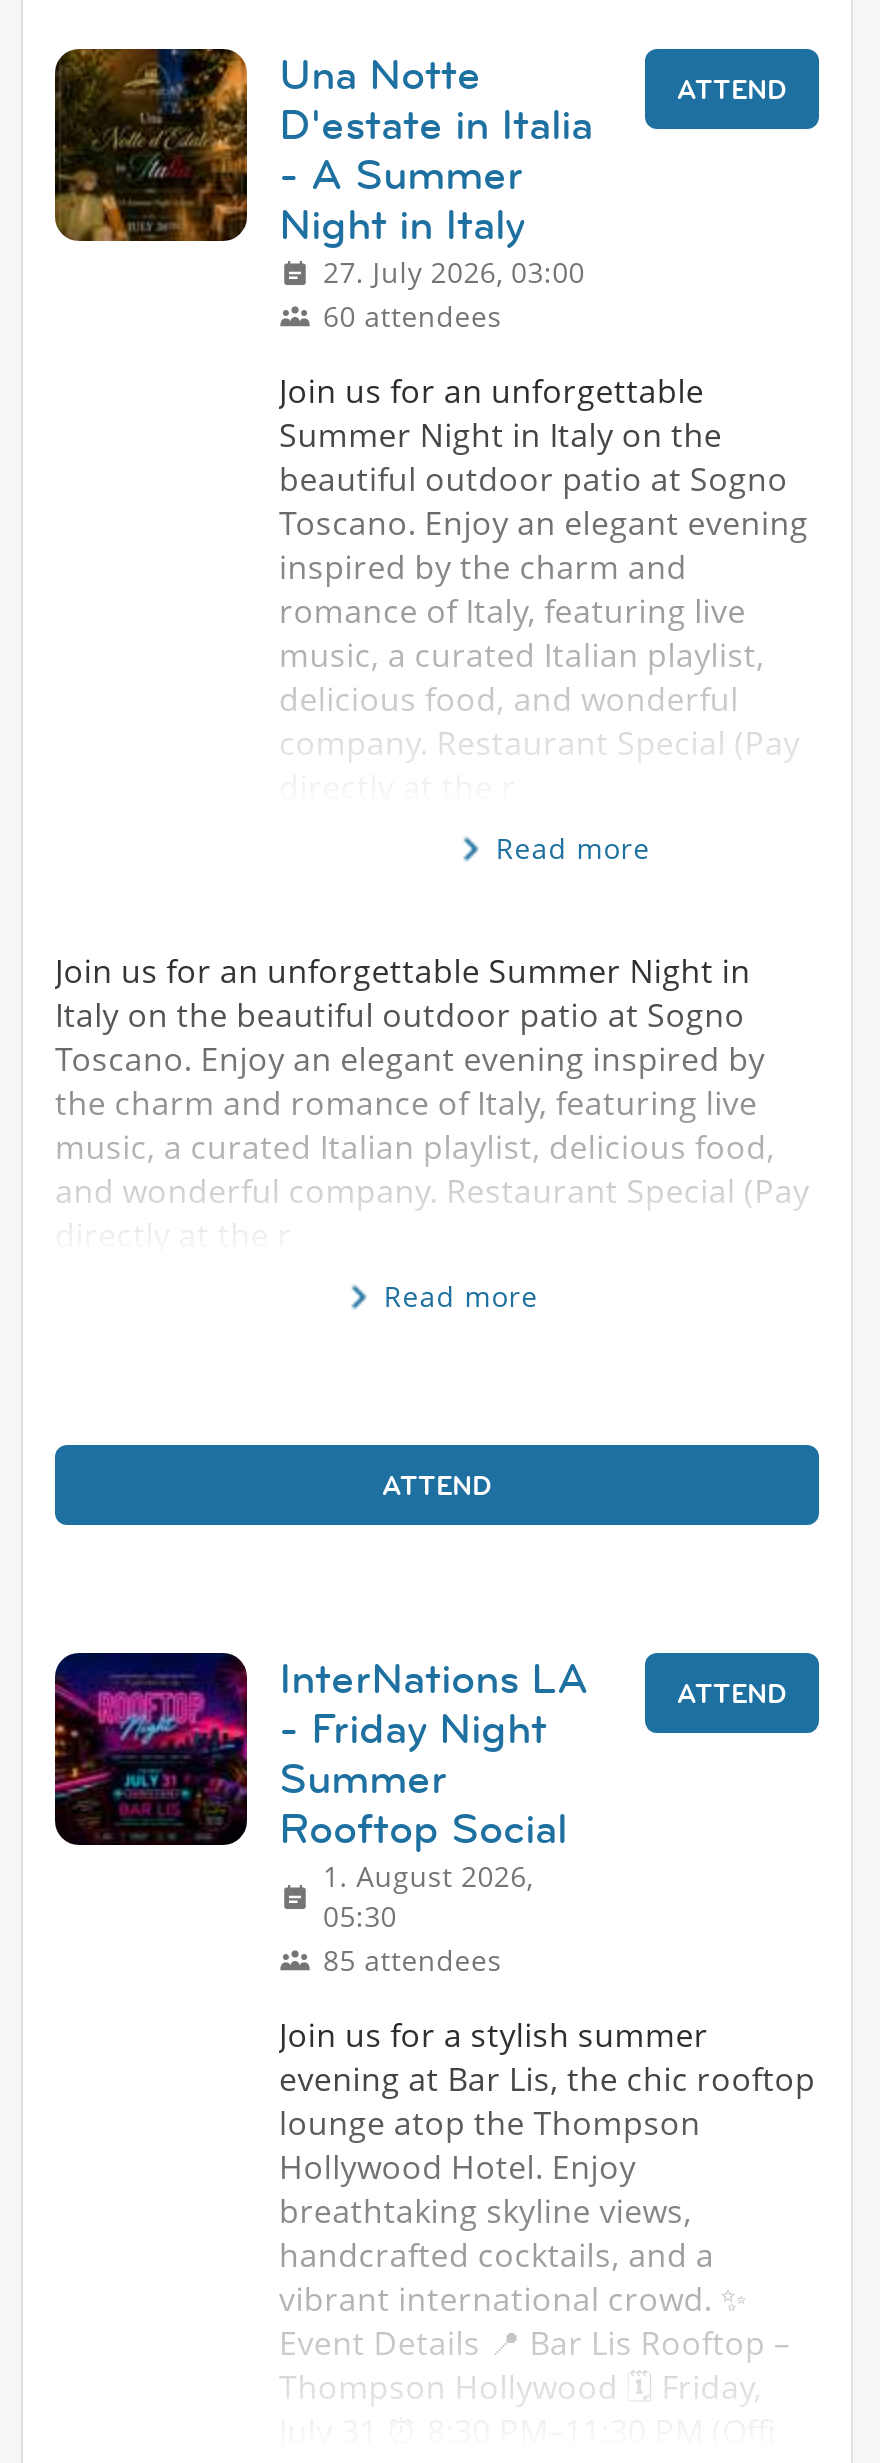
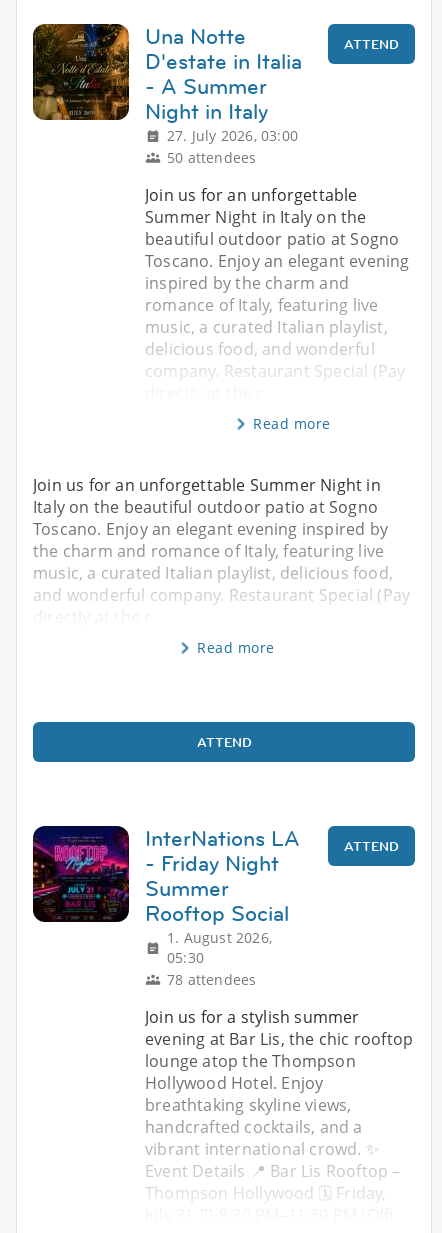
- 60 attendees
+ 50 attendees

- 85 attendees
+ 78 attendees
